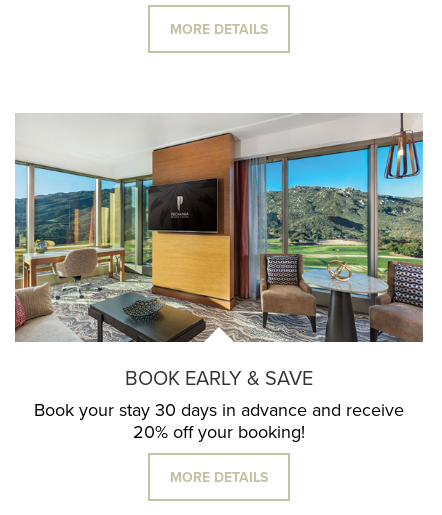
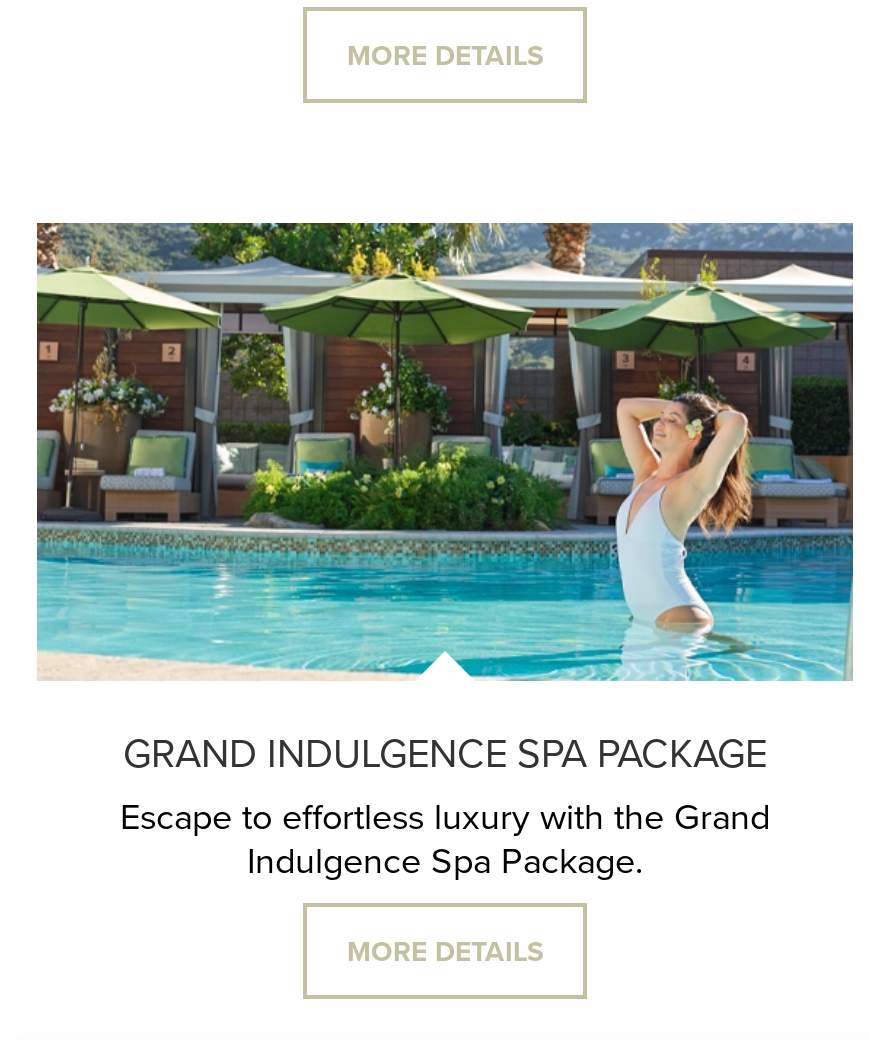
- [image]
- BOOK EARLY & SAVE
- Book your stay 30 days in advance and receive
- 20% off your booking!
+ [image]
+ GRAND INDULGENCE SPA PACKAGE
+ Escape to effortless luxury with the Grand
+ Indulgence Spa Package.
